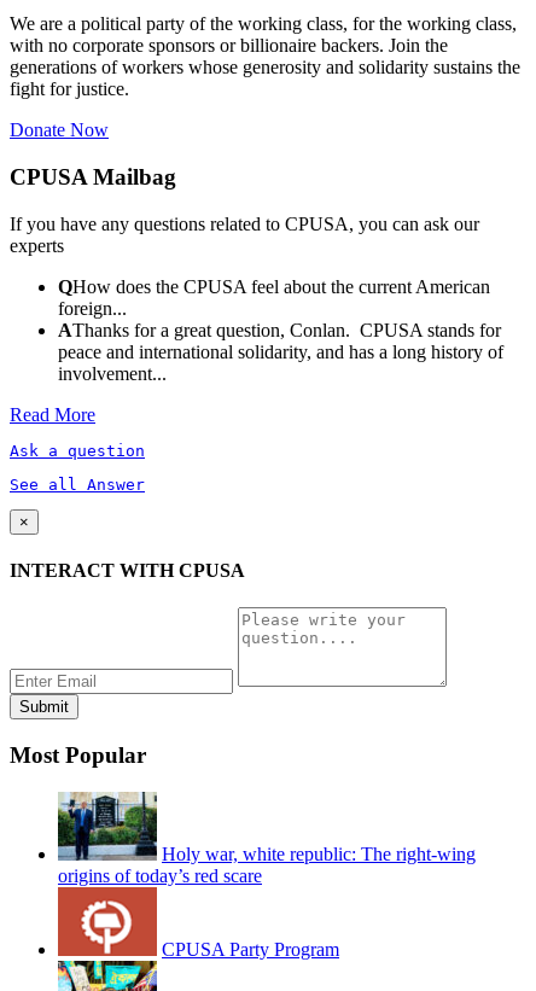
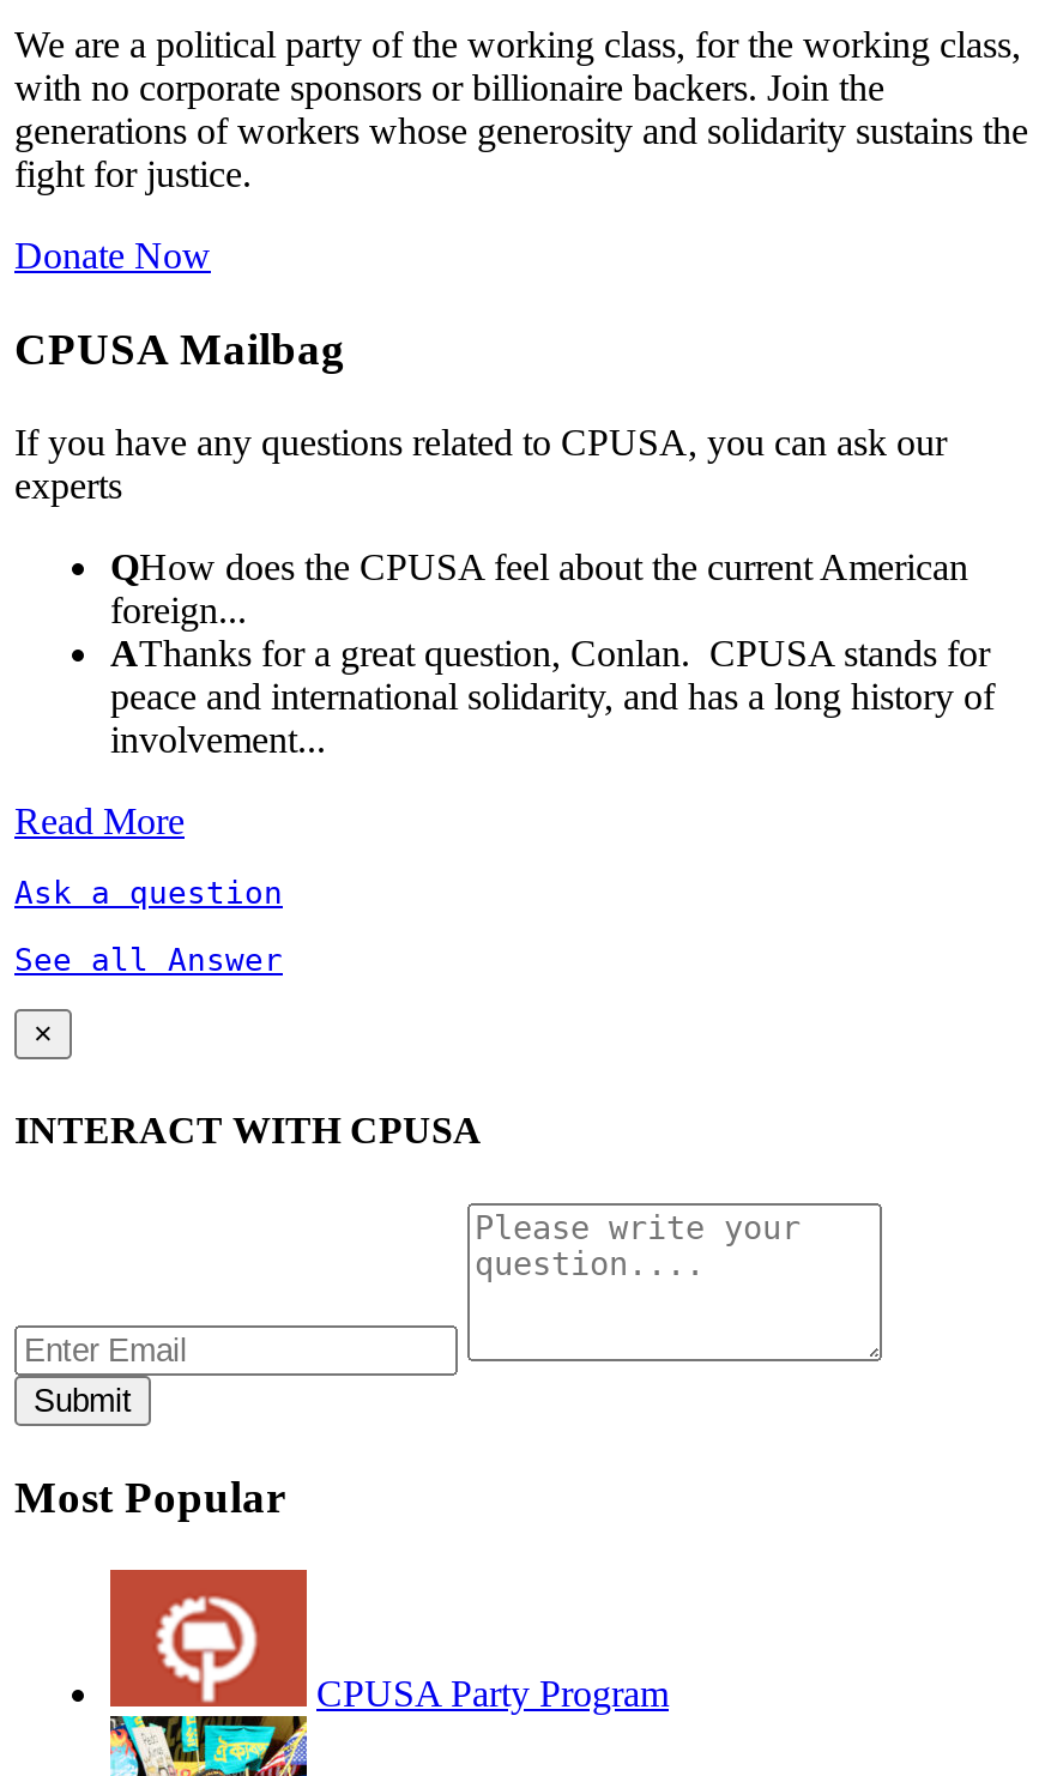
- [image]
- Holy war, white republic: The right-wing
- origins of today’s red scare
